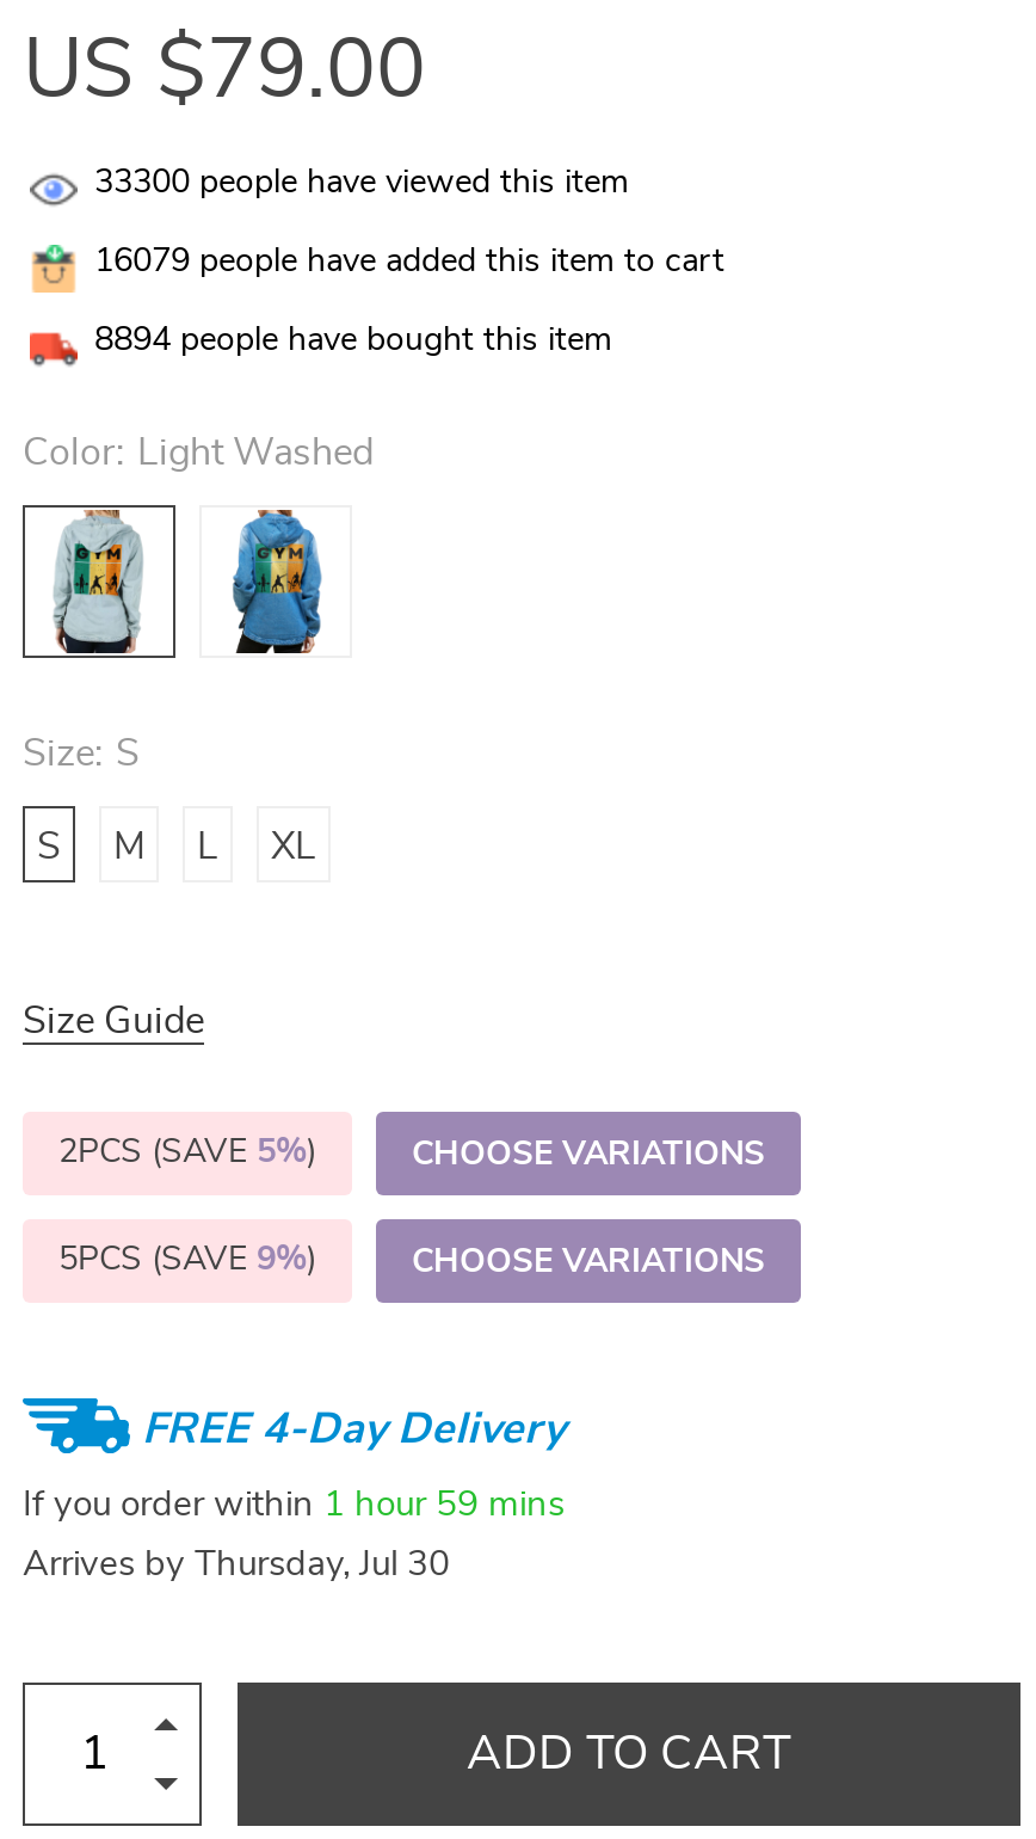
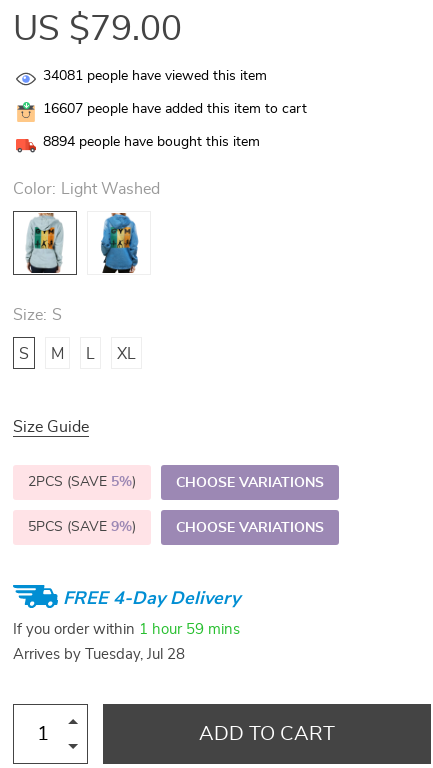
- 33300 people have viewed this item
+ 34081 people have viewed this item

- 16079 people have added this item to cart
+ 16607 people have added this item to cart

- Arrives by Thursday, Jul 30
+ Arrives by Tuesday, Jul 28
